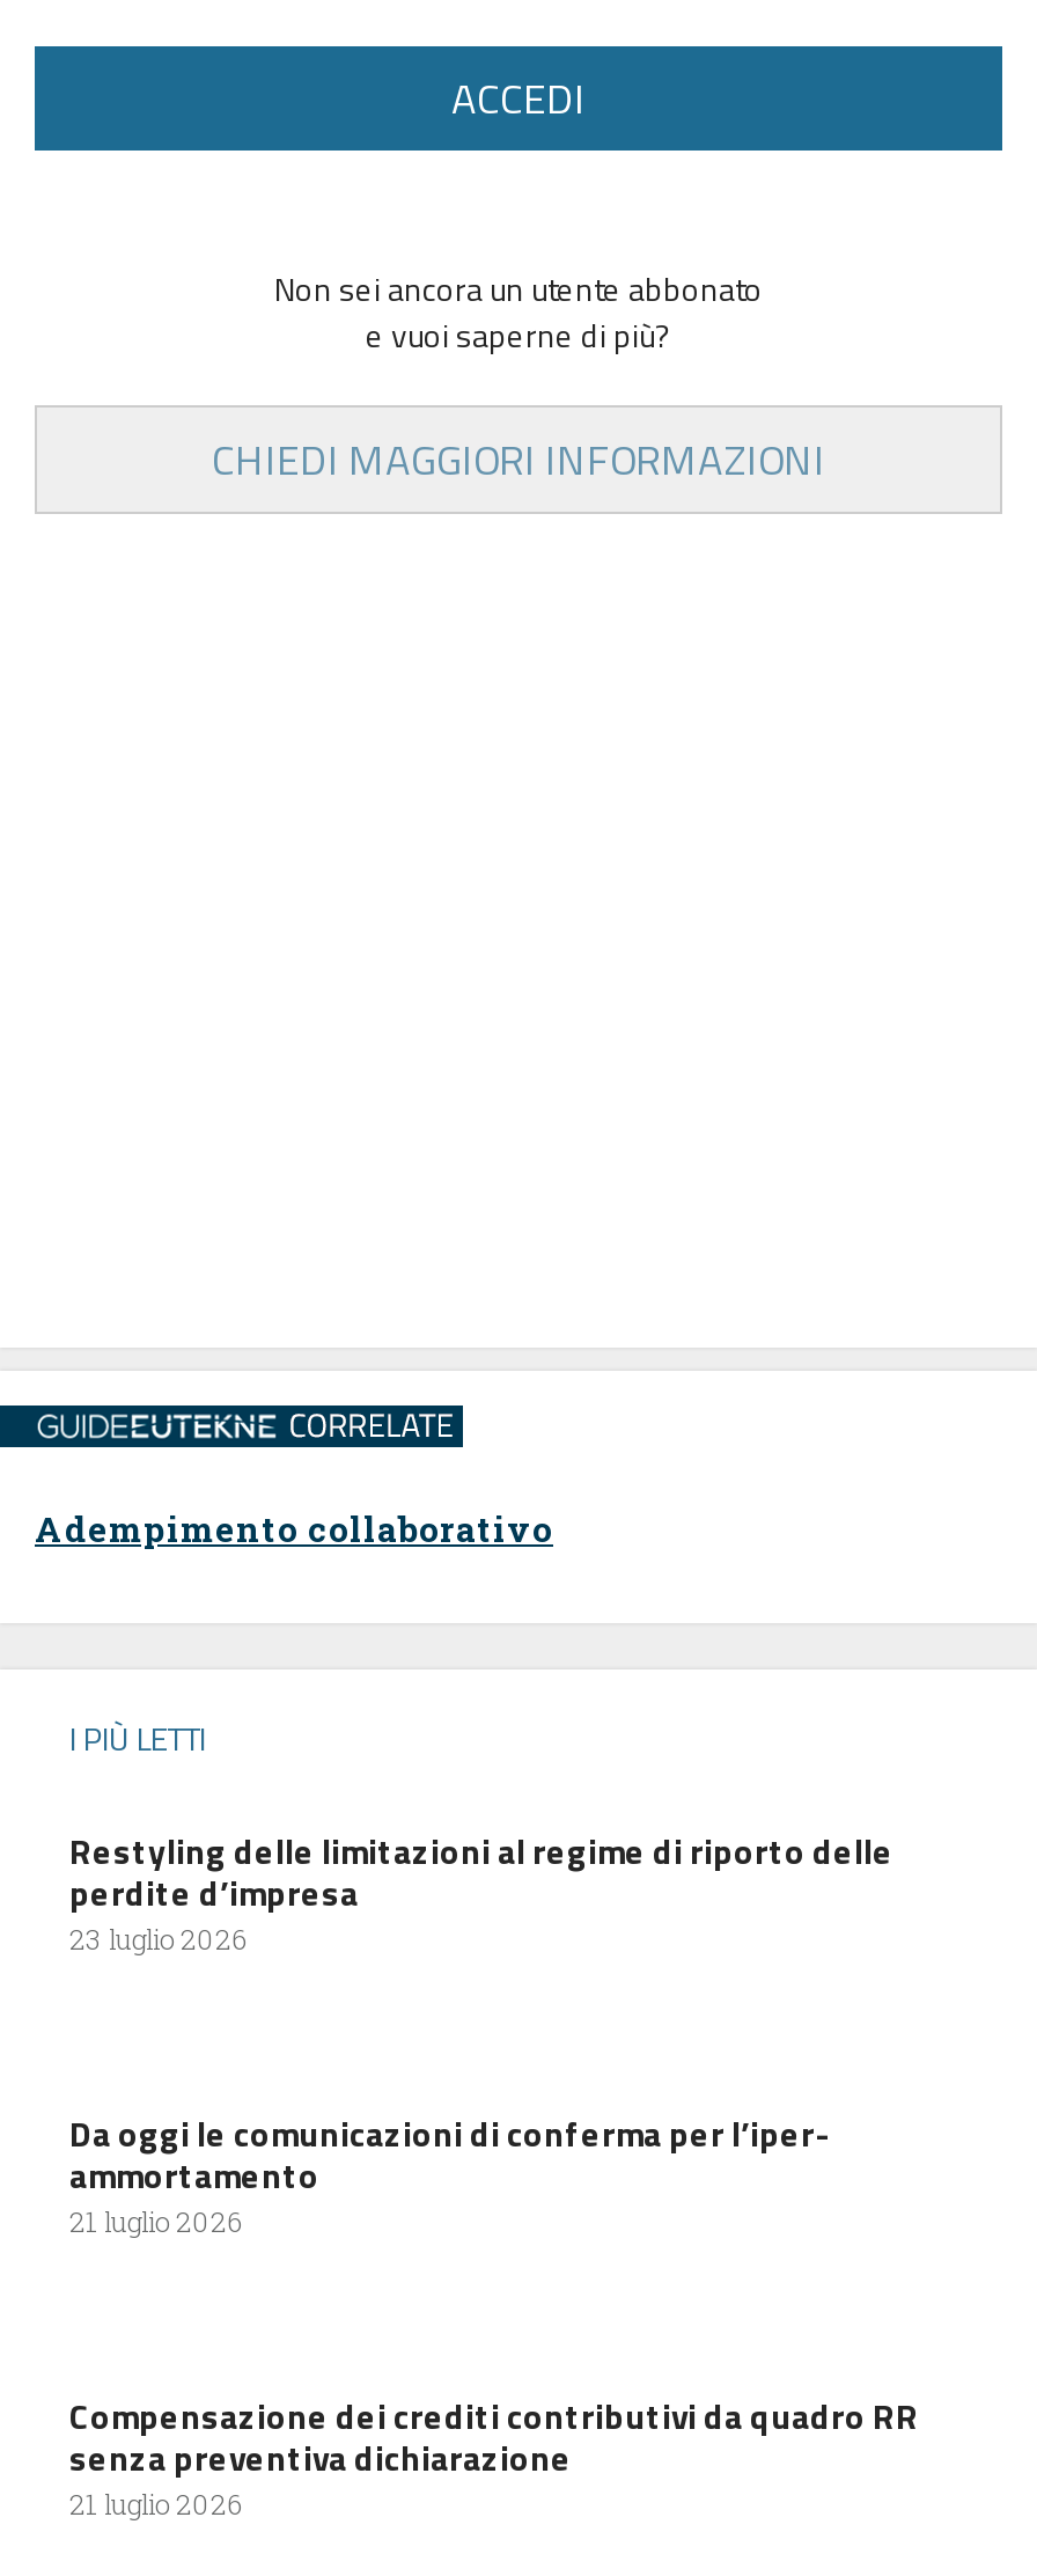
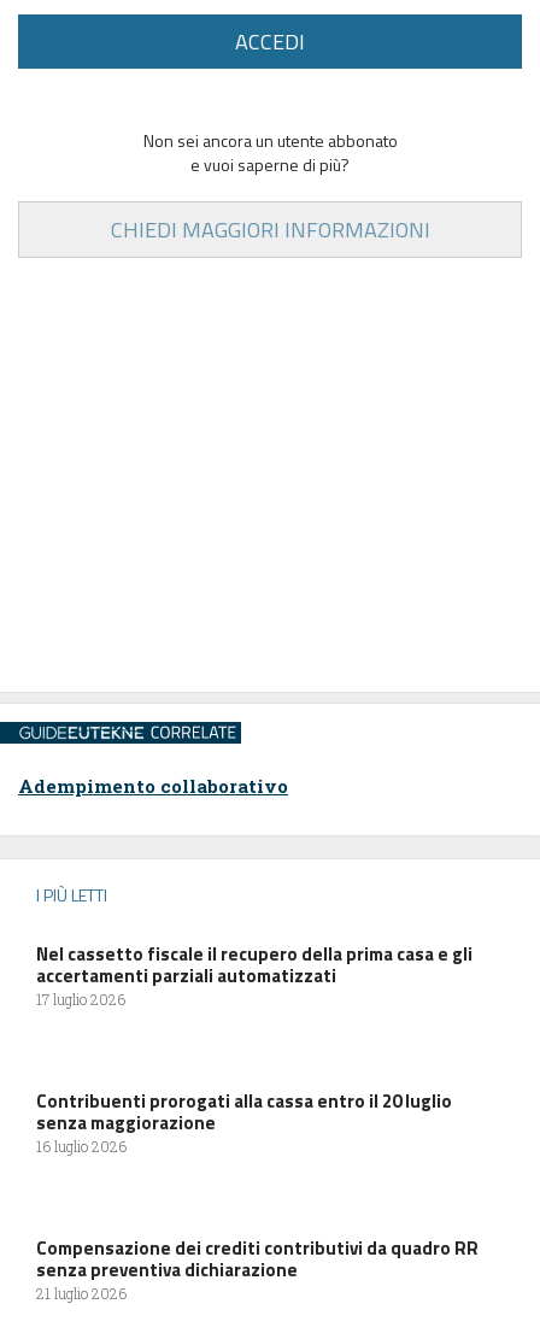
- Restyling delle limitazioni al regime di riporto delle
- perdite d’impresa
- 23 luglio 2026
+ Nel cassetto fiscale il recupero della prima casa e gli
+ accertamenti parziali automatizzati
+ 17 luglio 2026

- Da oggi le comunicazioni di conferma per l’iper-
- ammortamento
- 21 luglio 2026
+ Contribuenti prorogati alla cassa entro il 20 luglio
+ senza maggiorazione
+ 16 luglio 2026
